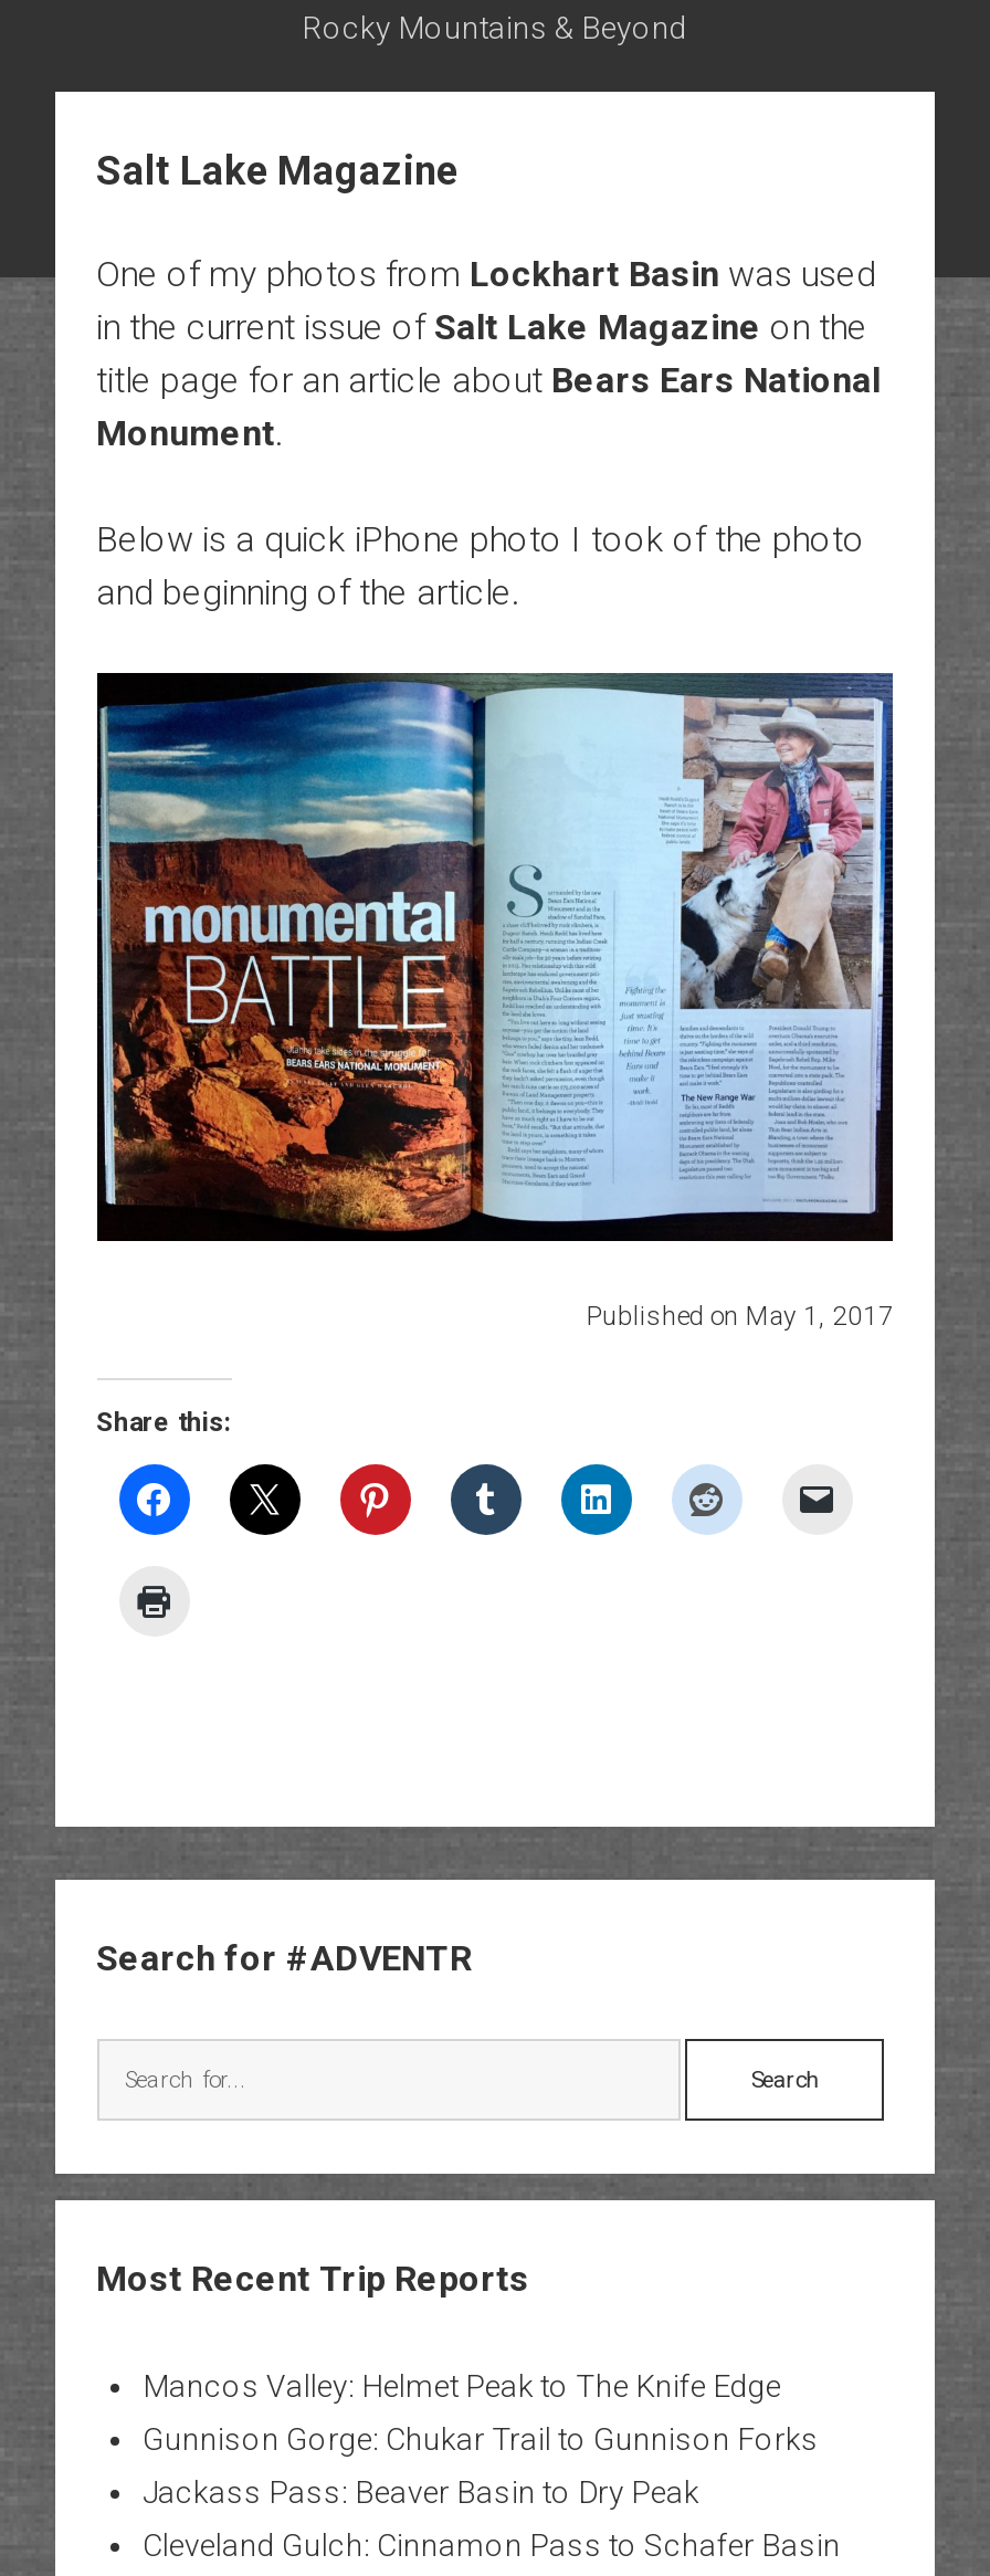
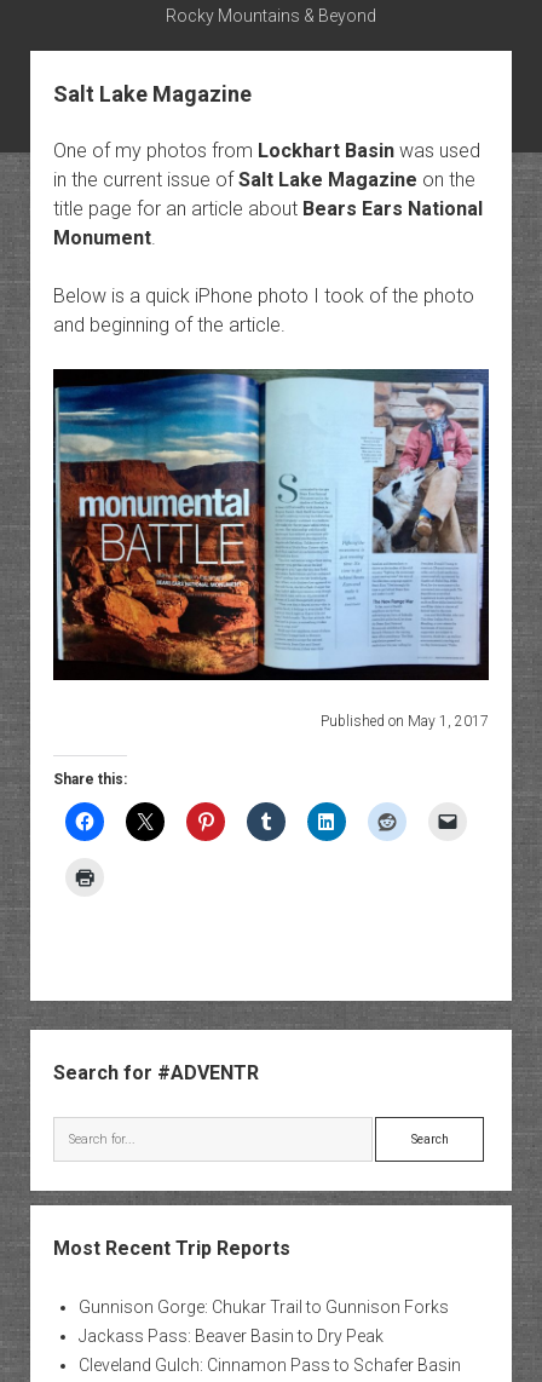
- Mancos Valley: Helmet Peak to The Knife Edge
